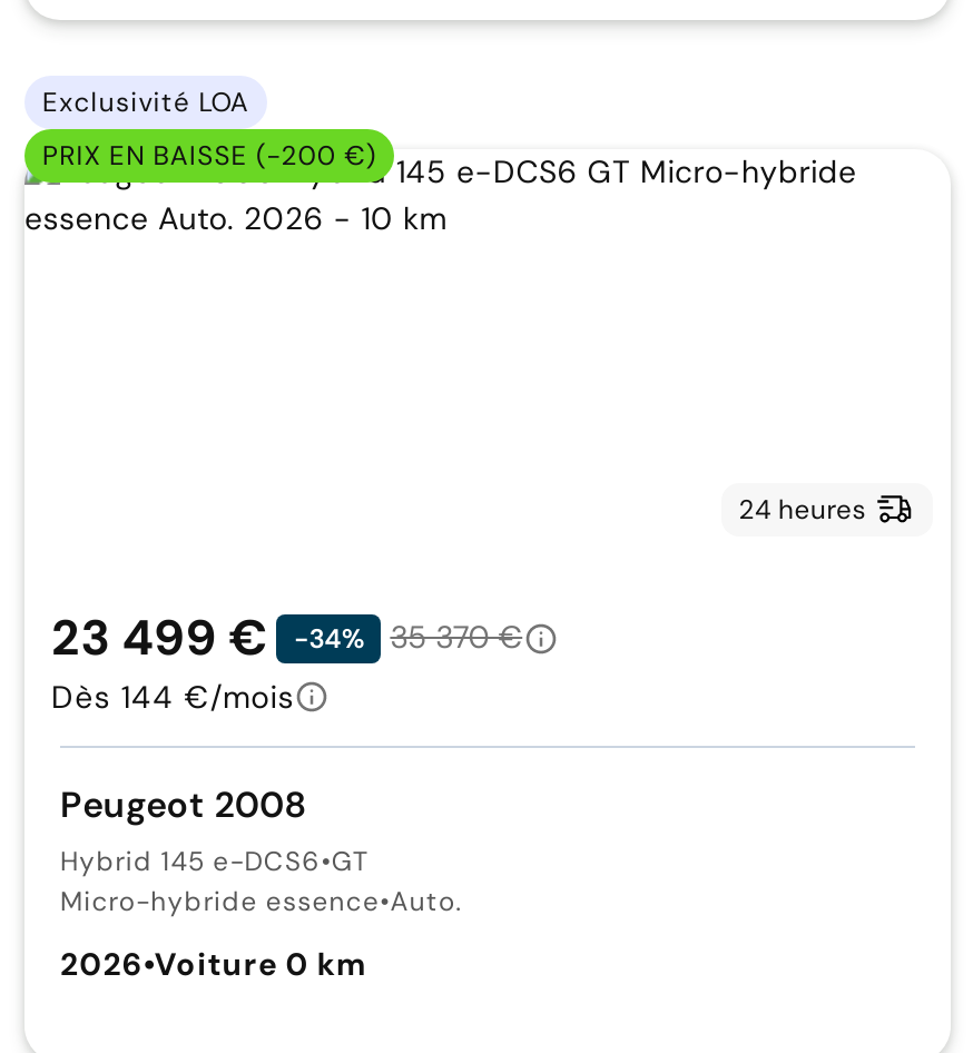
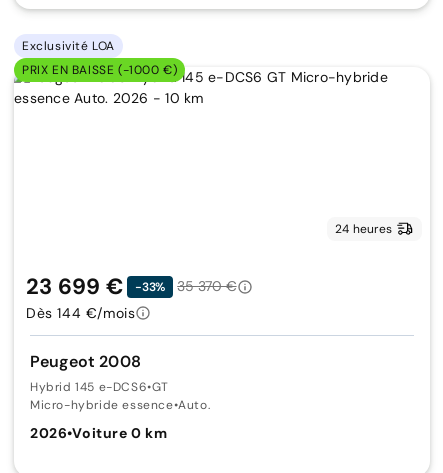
- PRIX EN BAISSE (-200 €)
+ PRIX EN BAISSE (-1000 €)

- 23 499 €
+ 23 699 €

- -34%
+ -33%
